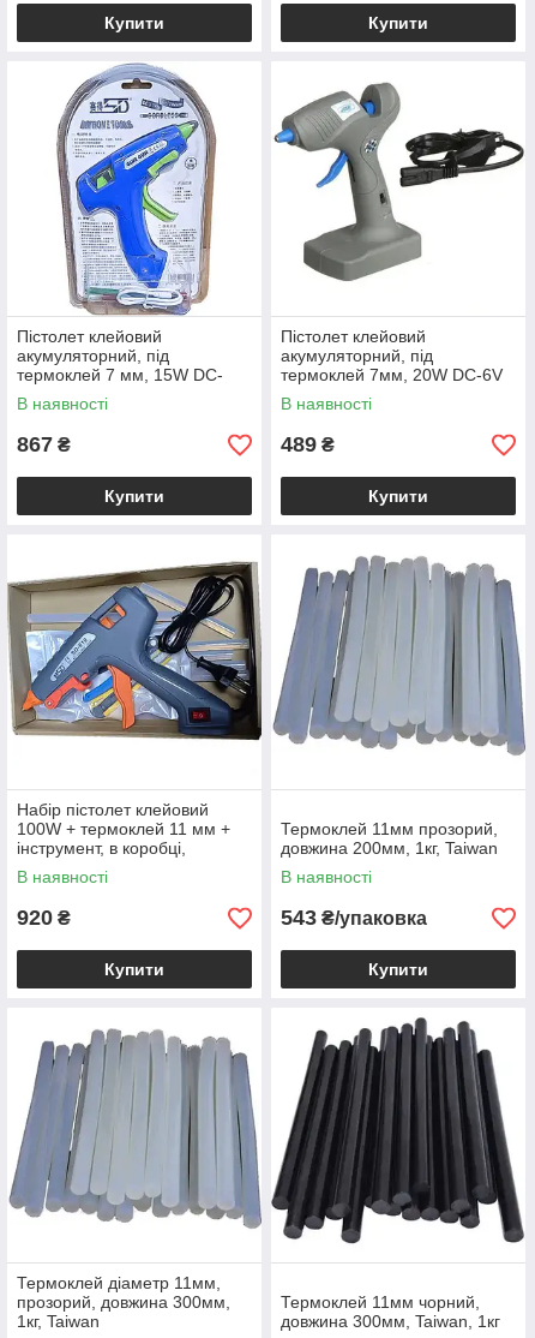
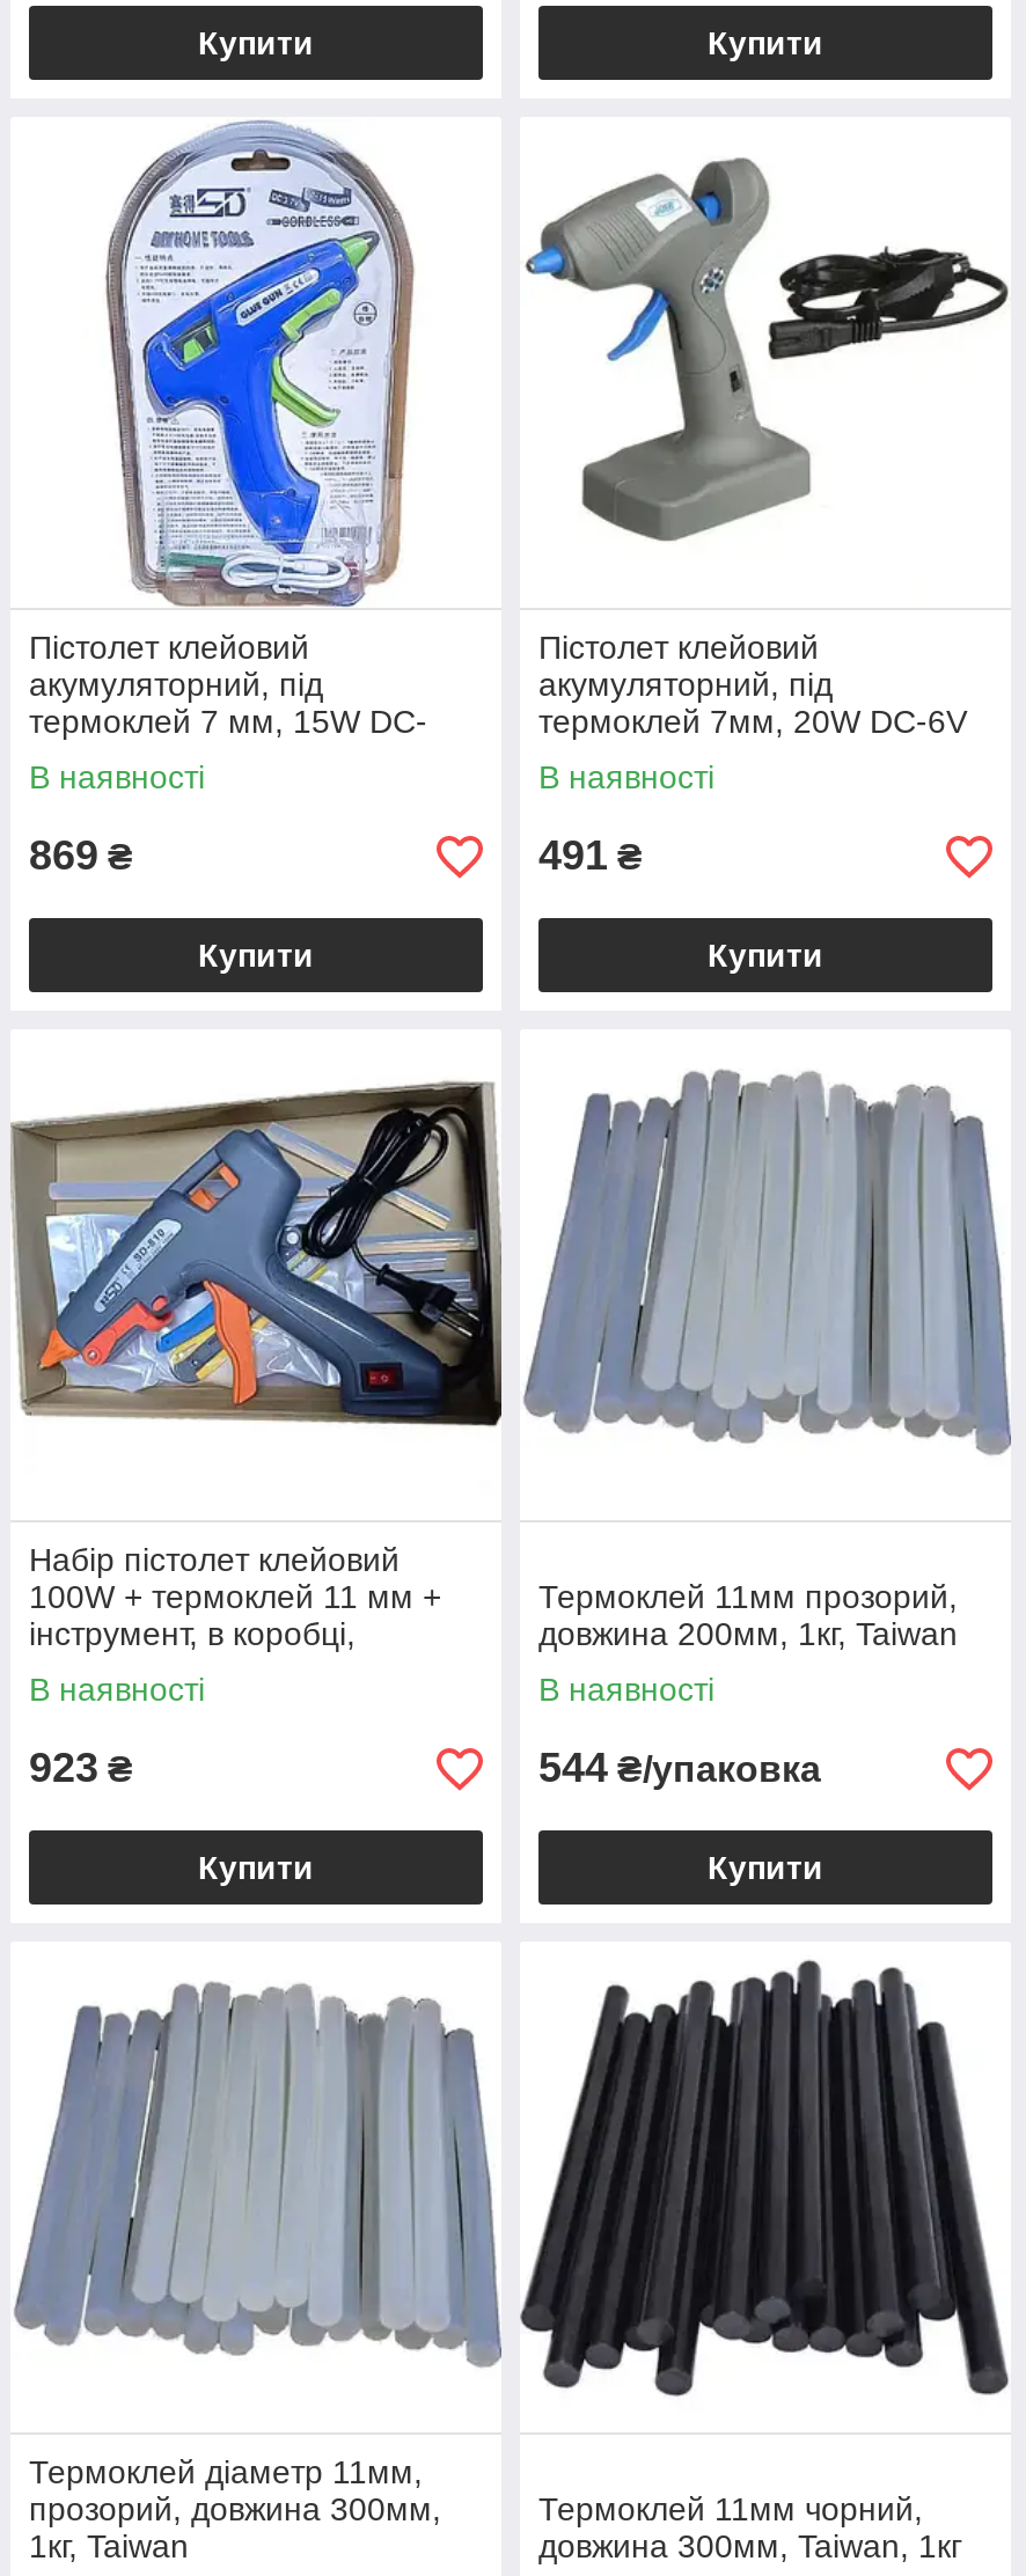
- 867 ₴
+ 869 ₴

- 489 ₴
+ 491 ₴

- 920 ₴
+ 923 ₴

- 543 ₴/упаковка
+ 544 ₴/упаковка
